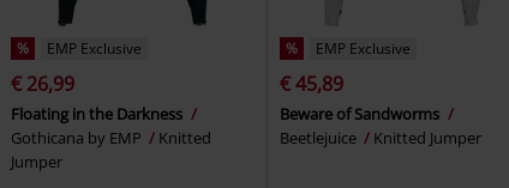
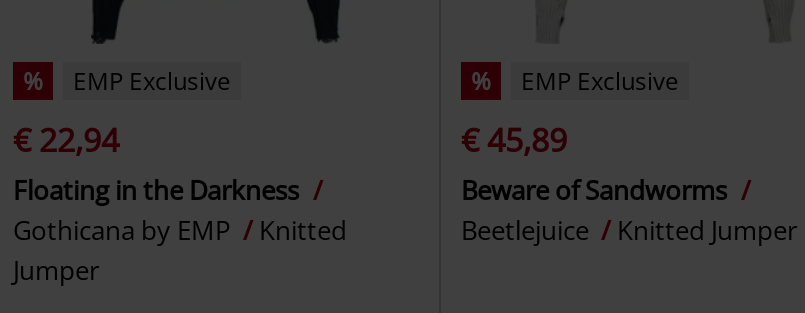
- € 26,99
+ € 22,94
